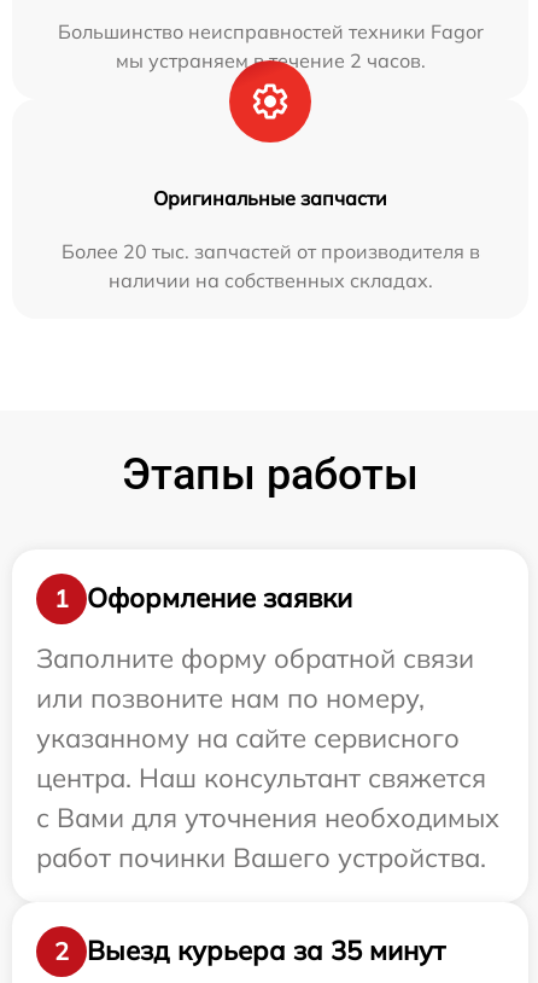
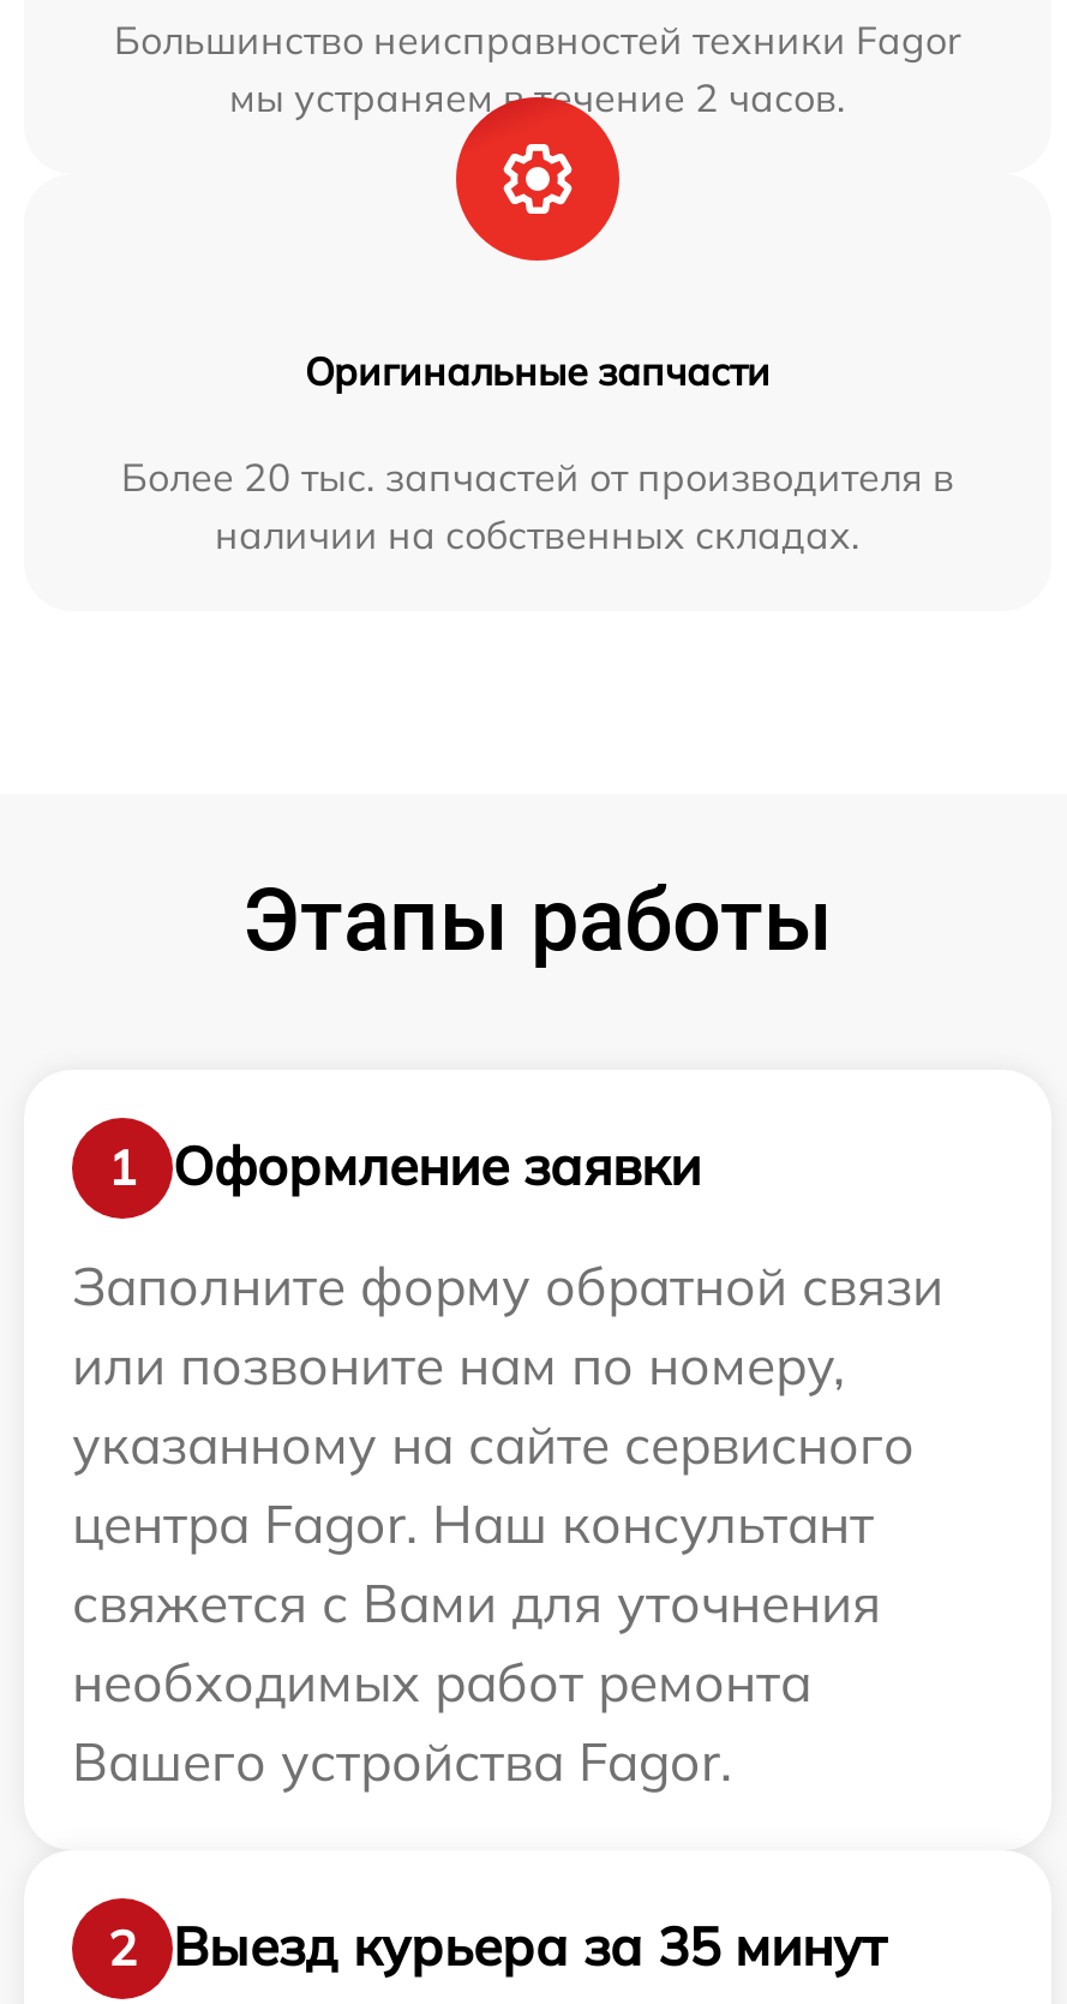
- центра. Наш консультант свяжется
- с Вами для уточнения необходимых
- работ починки Вашего устройства.
+ центра Fagor. Наш консультант
+ свяжется с Вами для уточнения
+ необходимых работ ремонта
+ Вашего устройства Fagor.
